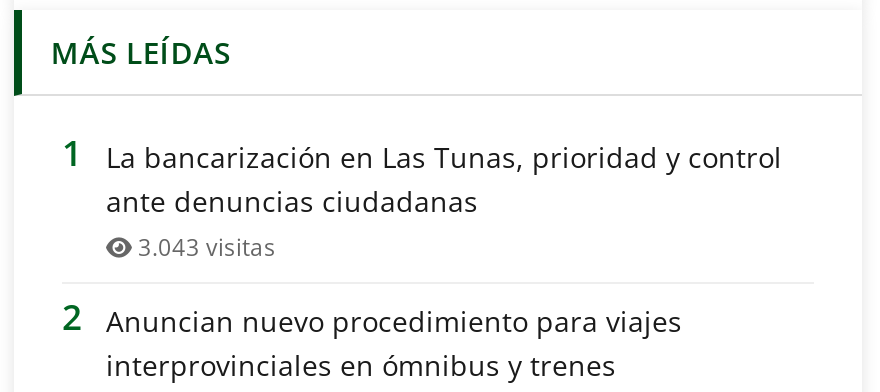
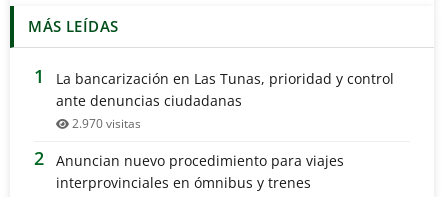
- 3.043 visitas
+ 2.970 visitas
